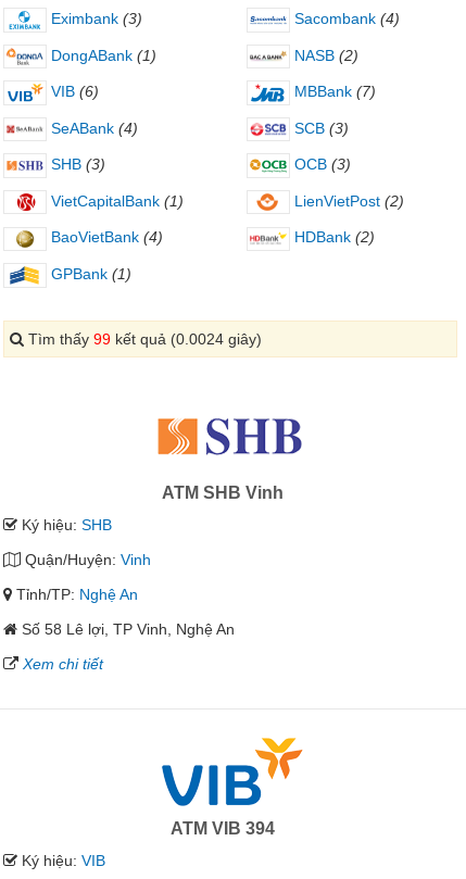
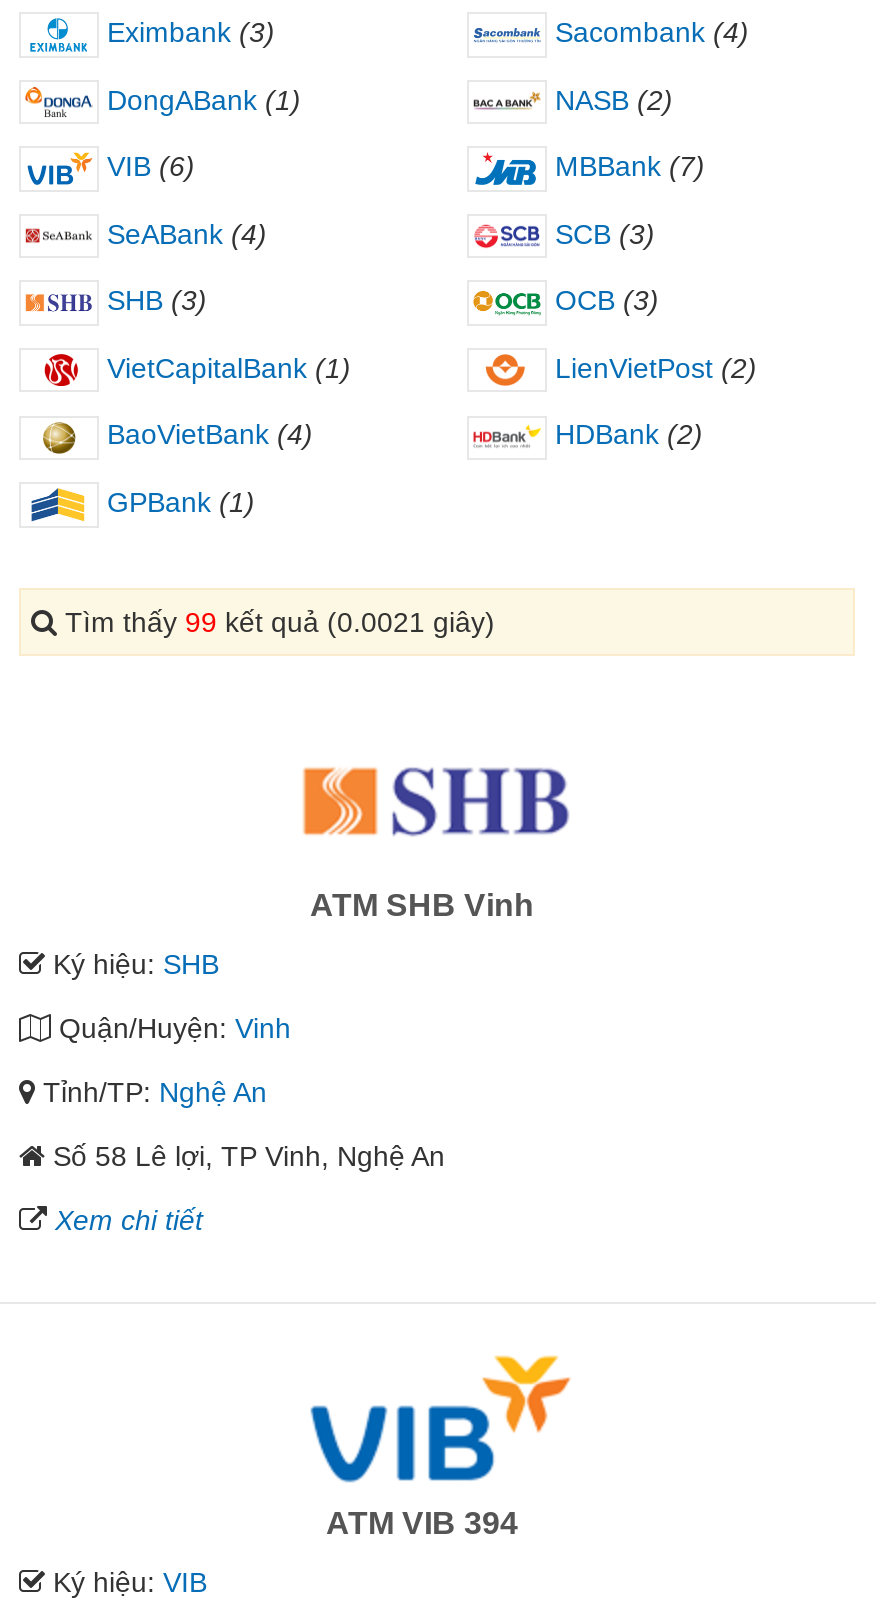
- Tìm thấy 99 kết quả (0.0024 giây)
+ Tìm thấy 99 kết quả (0.0021 giây)
